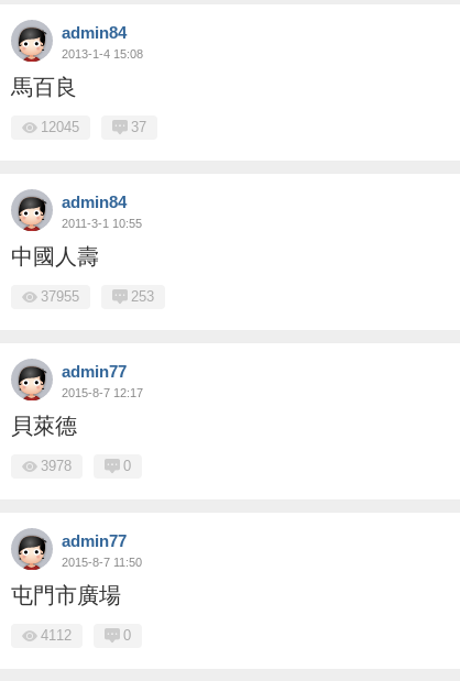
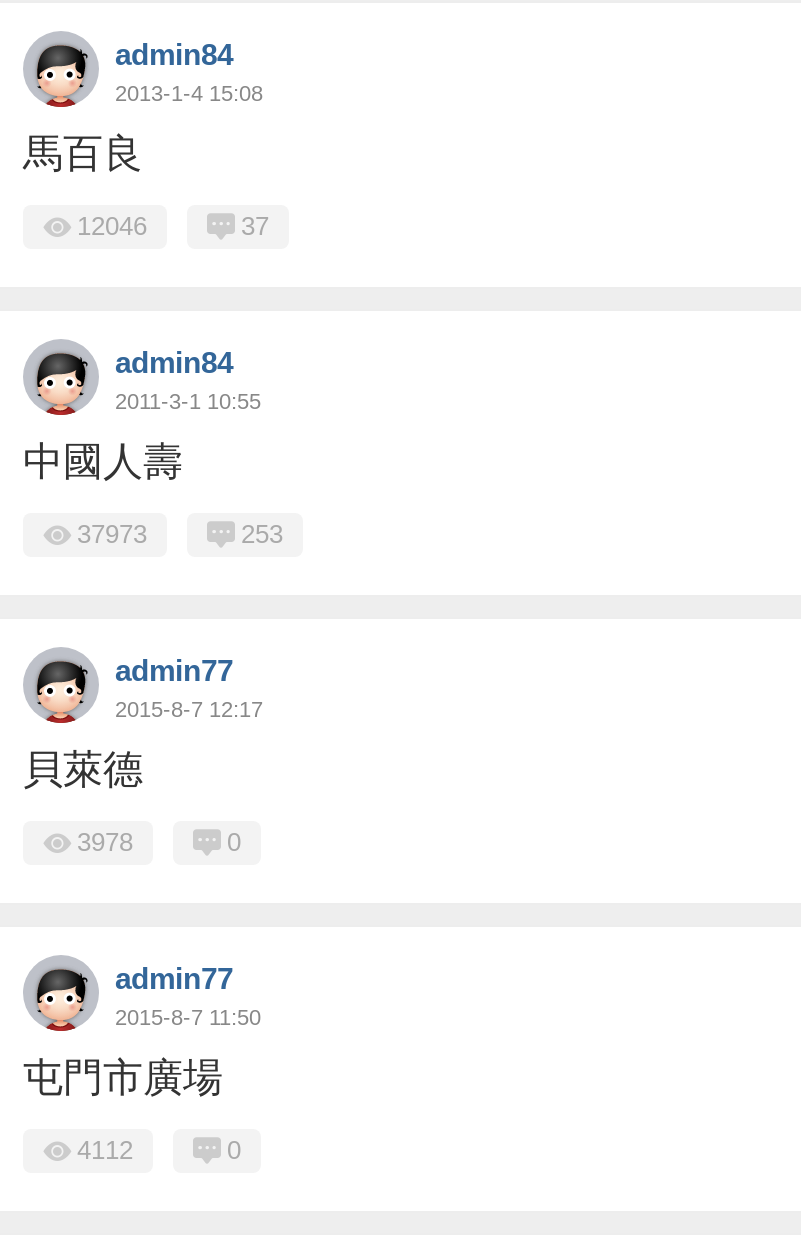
- 12045
+ 12046

- 37955
+ 37973
